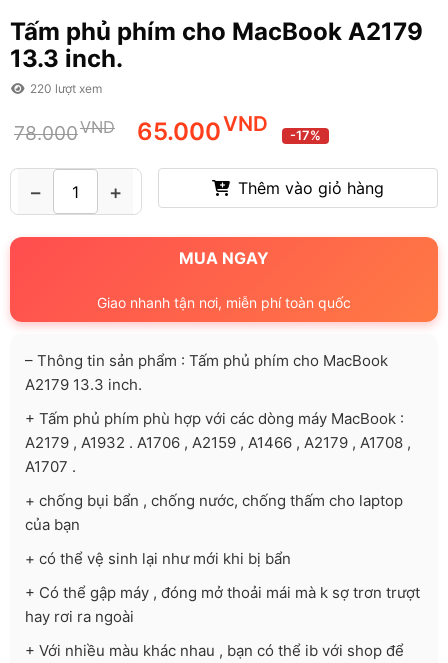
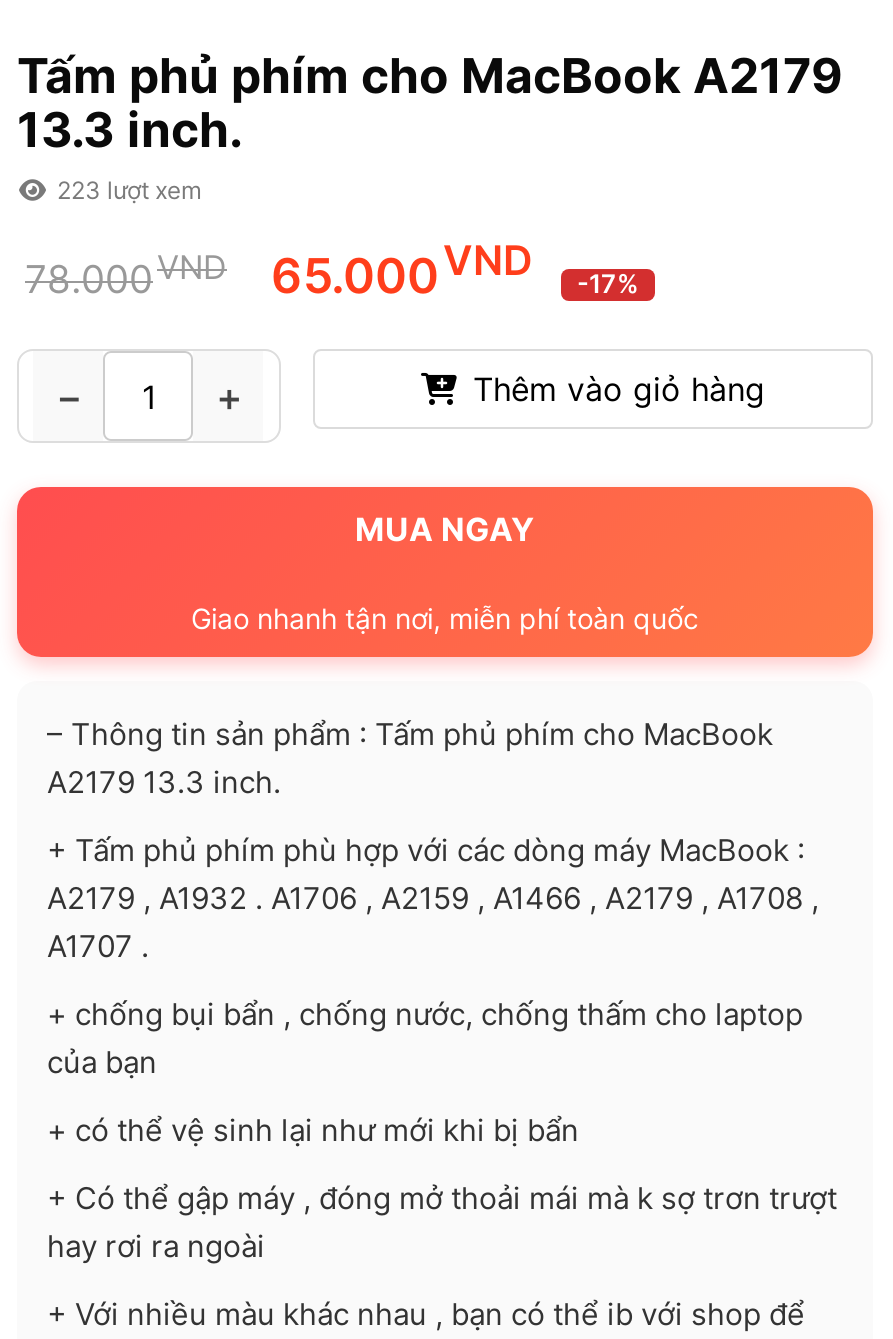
- 220 lượt xem
+ 223 lượt xem
